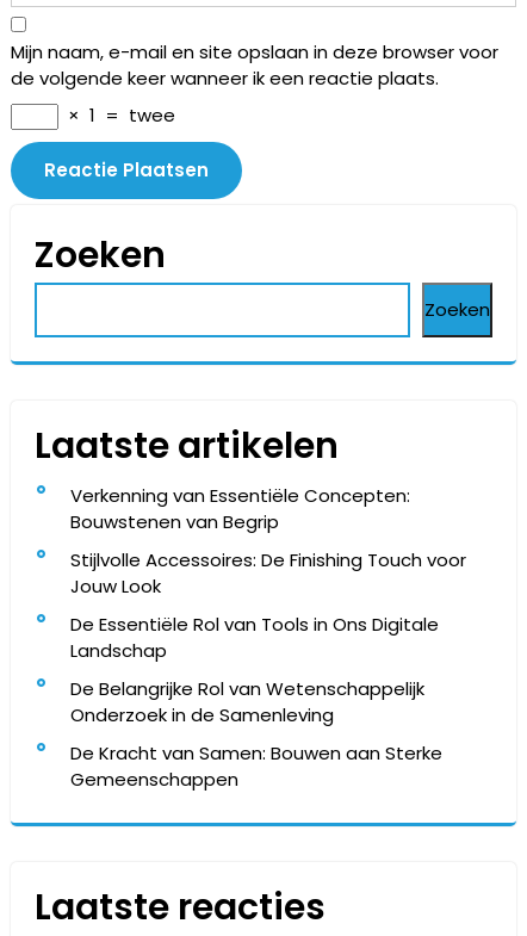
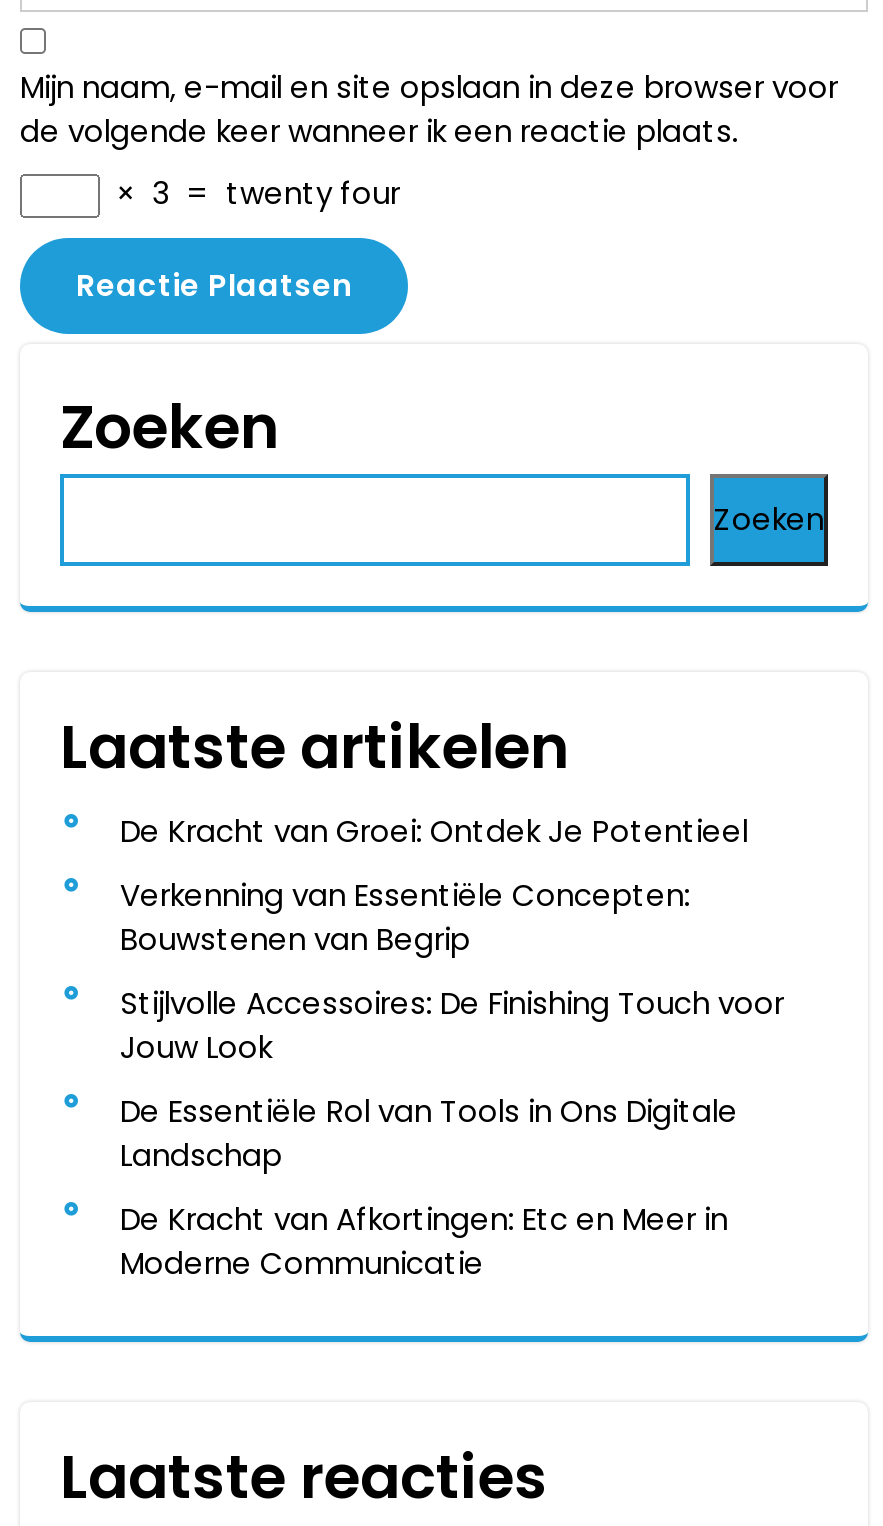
- × 1 = twee
+ × 3 = twenty four

+ De Kracht van Groei: Ontdek Je Potentieel

moved down: Verkenning van Essentiële Concepten: | Bouwstenen van Begrip | Stijlvolle Accessoires: De Finishing Touch voor | Jouw Look | De Essentiële Rol van Tools in Ons Digitale | Landschap

- De Belangrijke Rol van Wetenschappelijk
- Onderzoek in de Samenleving
- De Kracht van Samen: Bouwen aan Sterke
- Gemeenschappen
+ De Kracht van Afkortingen: Etc en Meer in
+ Moderne Communicatie
